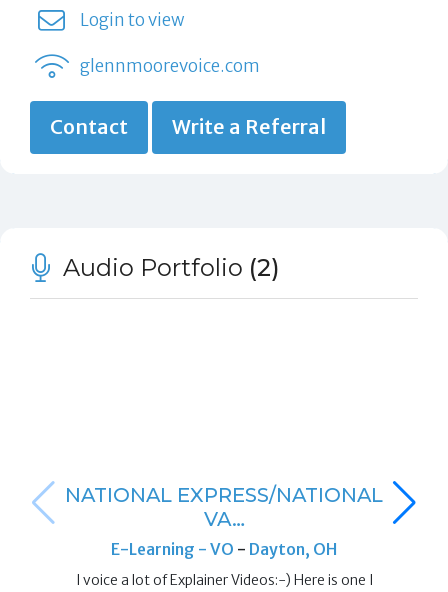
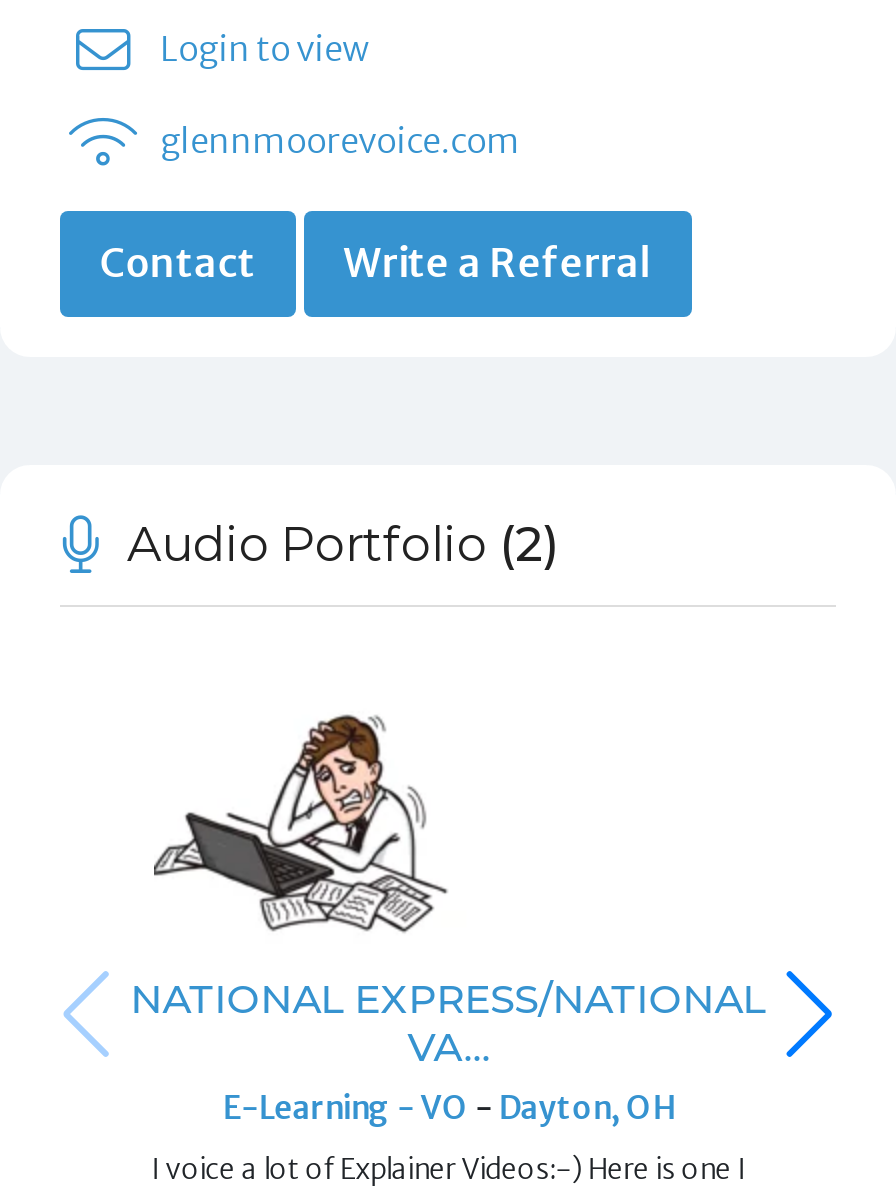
+ [image]
